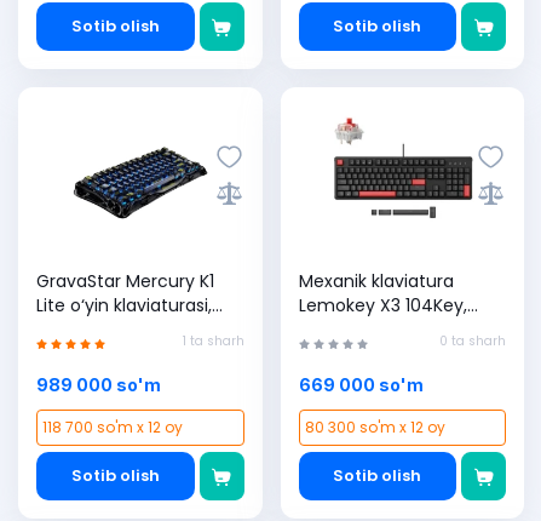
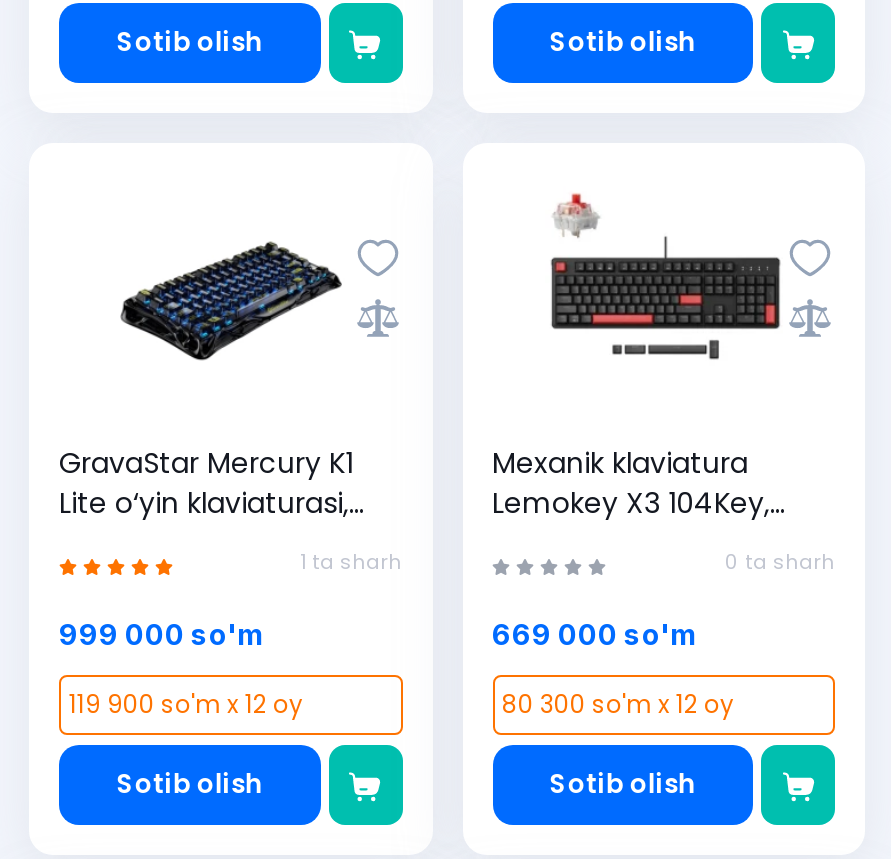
- 989 000 so'm
+ 999 000 so'm

- 118 700 so'm x 12 oy
+ 119 900 so'm x 12 oy
